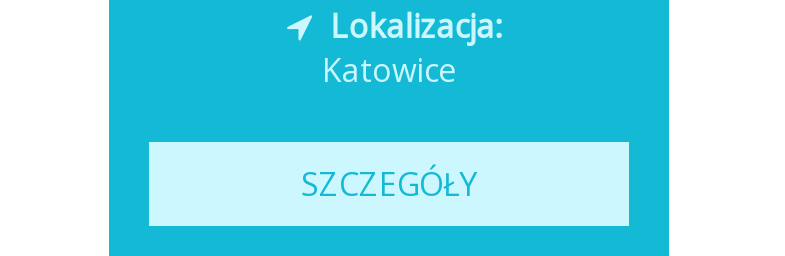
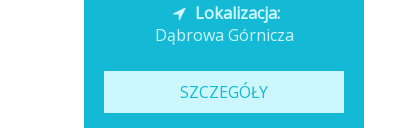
- Katowice
+ Dąbrowa Górnicza
